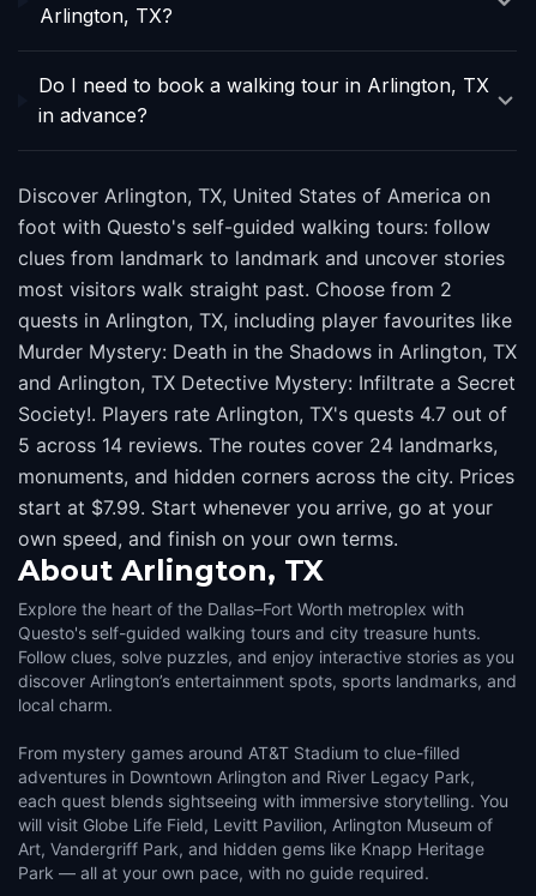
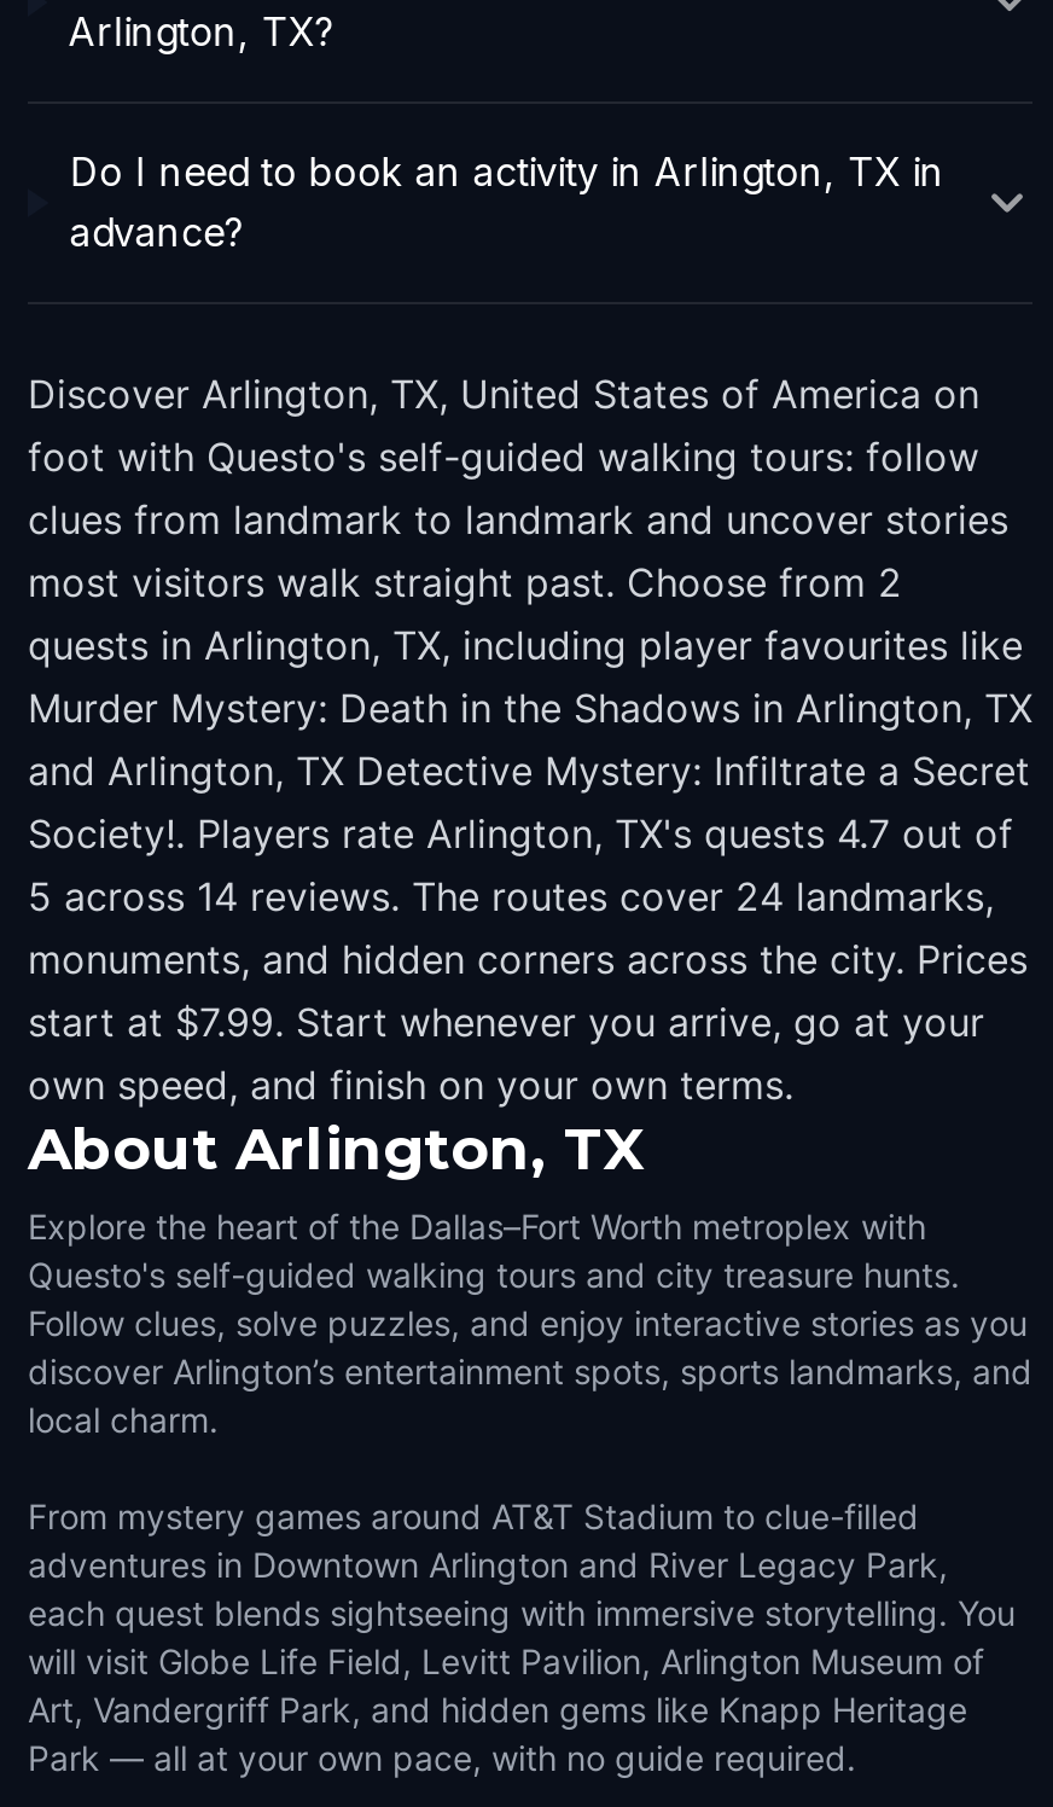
- Do I need to book a walking tour in Arlington, TX
- in advance?
+ Do I need to book an activity in Arlington, TX in
+ advance?
